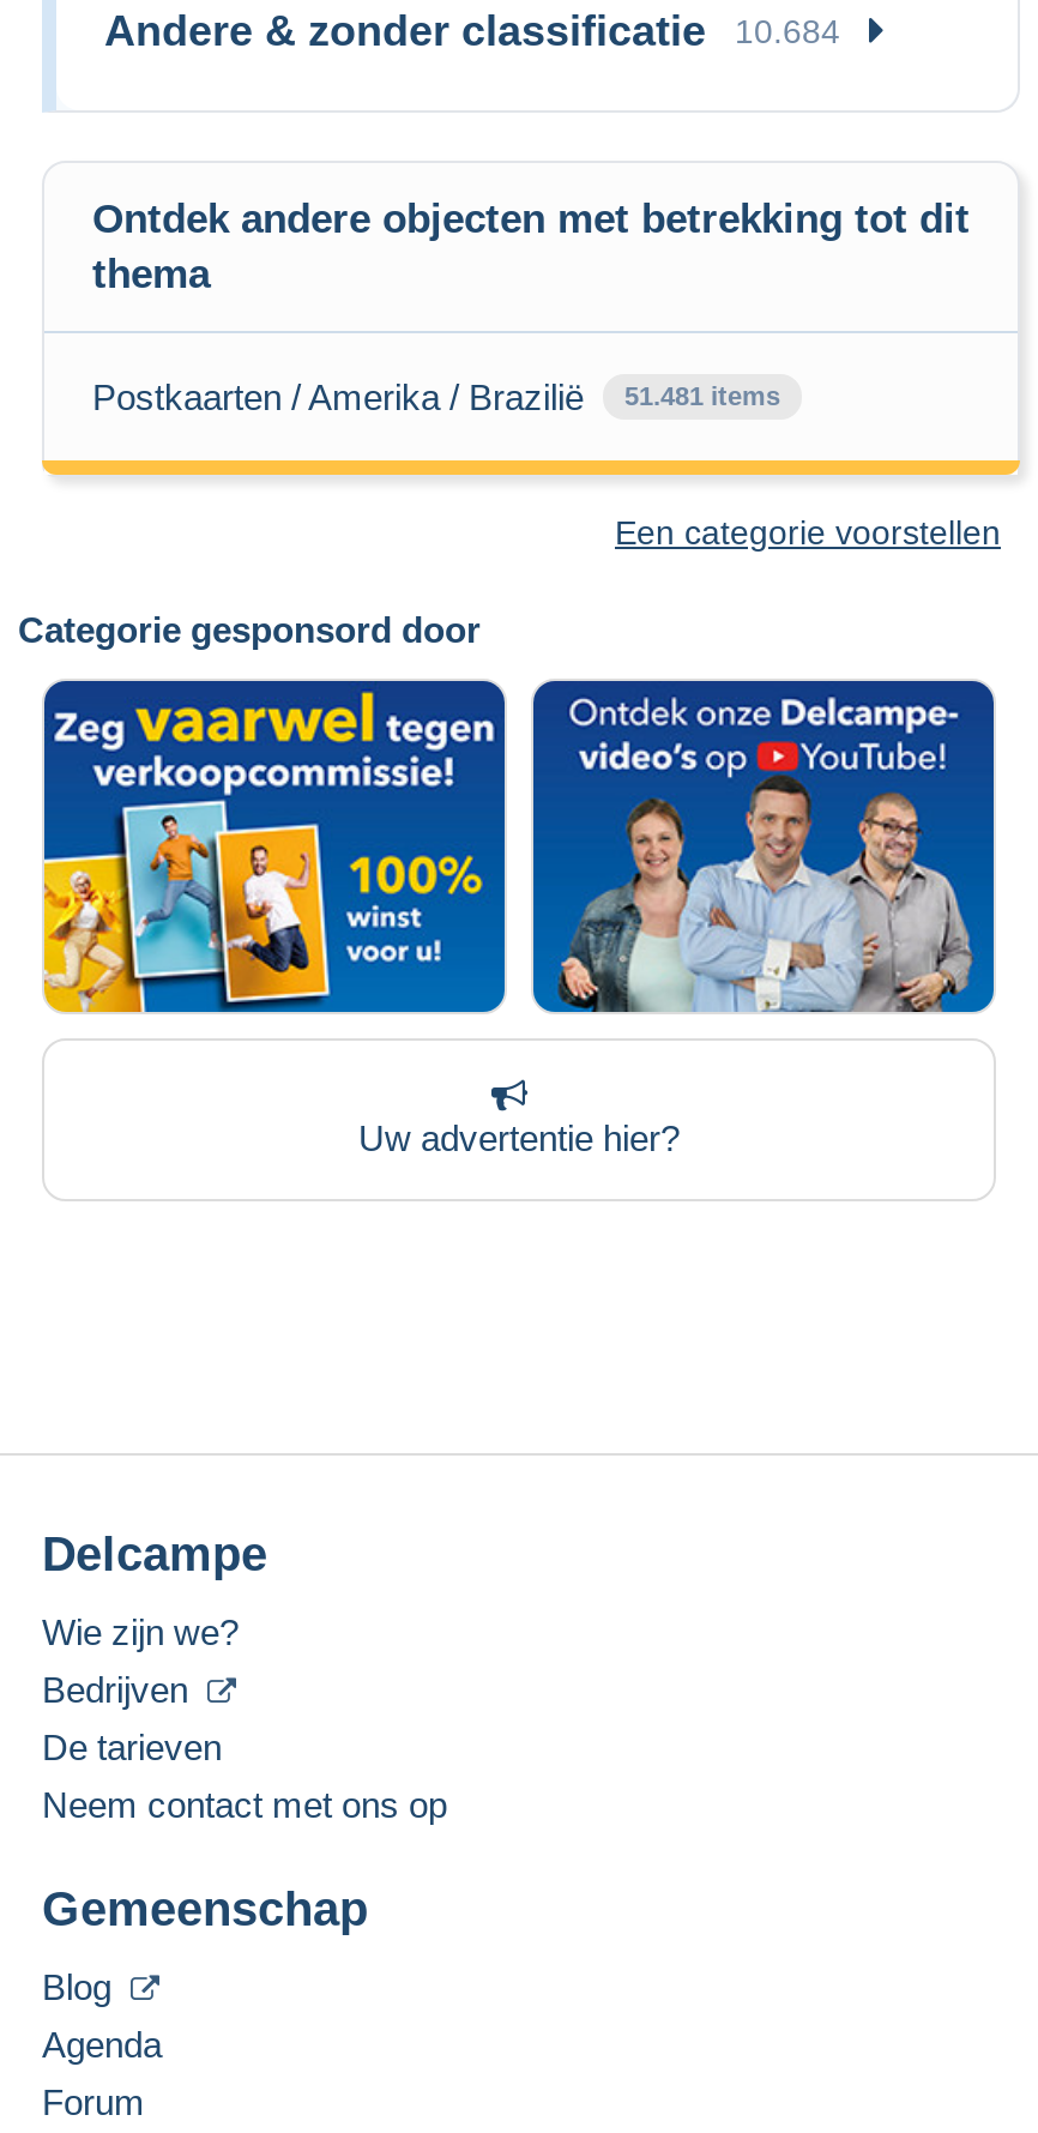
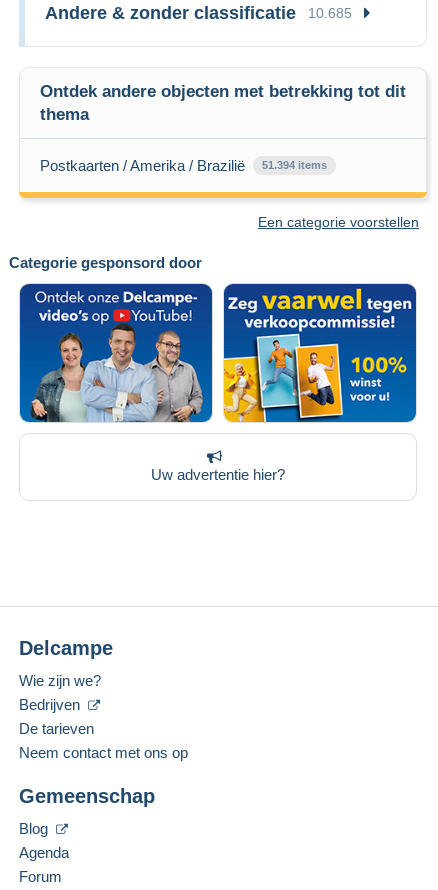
- Andere & zonder classificatie 10.684
+ Andere & zonder classificatie 10.685

- Postkaarten / Amerika / Brazilië 51.481 items
+ Postkaarten / Amerika / Brazilië 51.394 items

- [image]
+ [image]

- [image]
+ [image]
